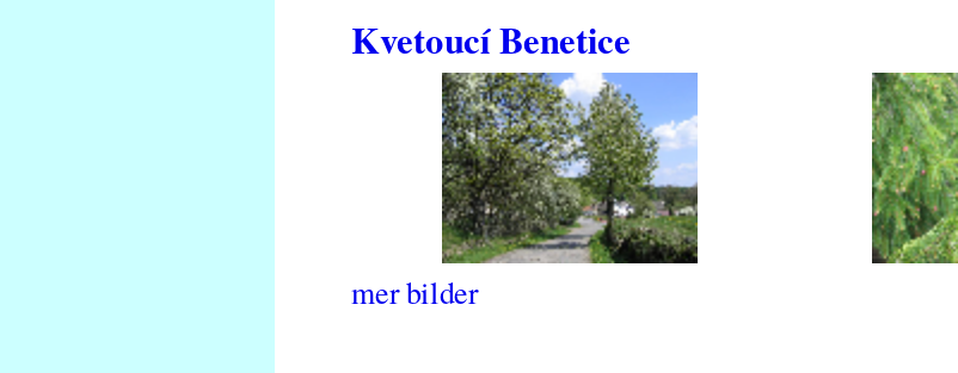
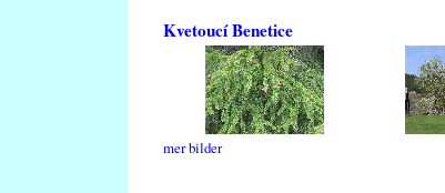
- [image]
+ [image]

- [image]
+ [image]
